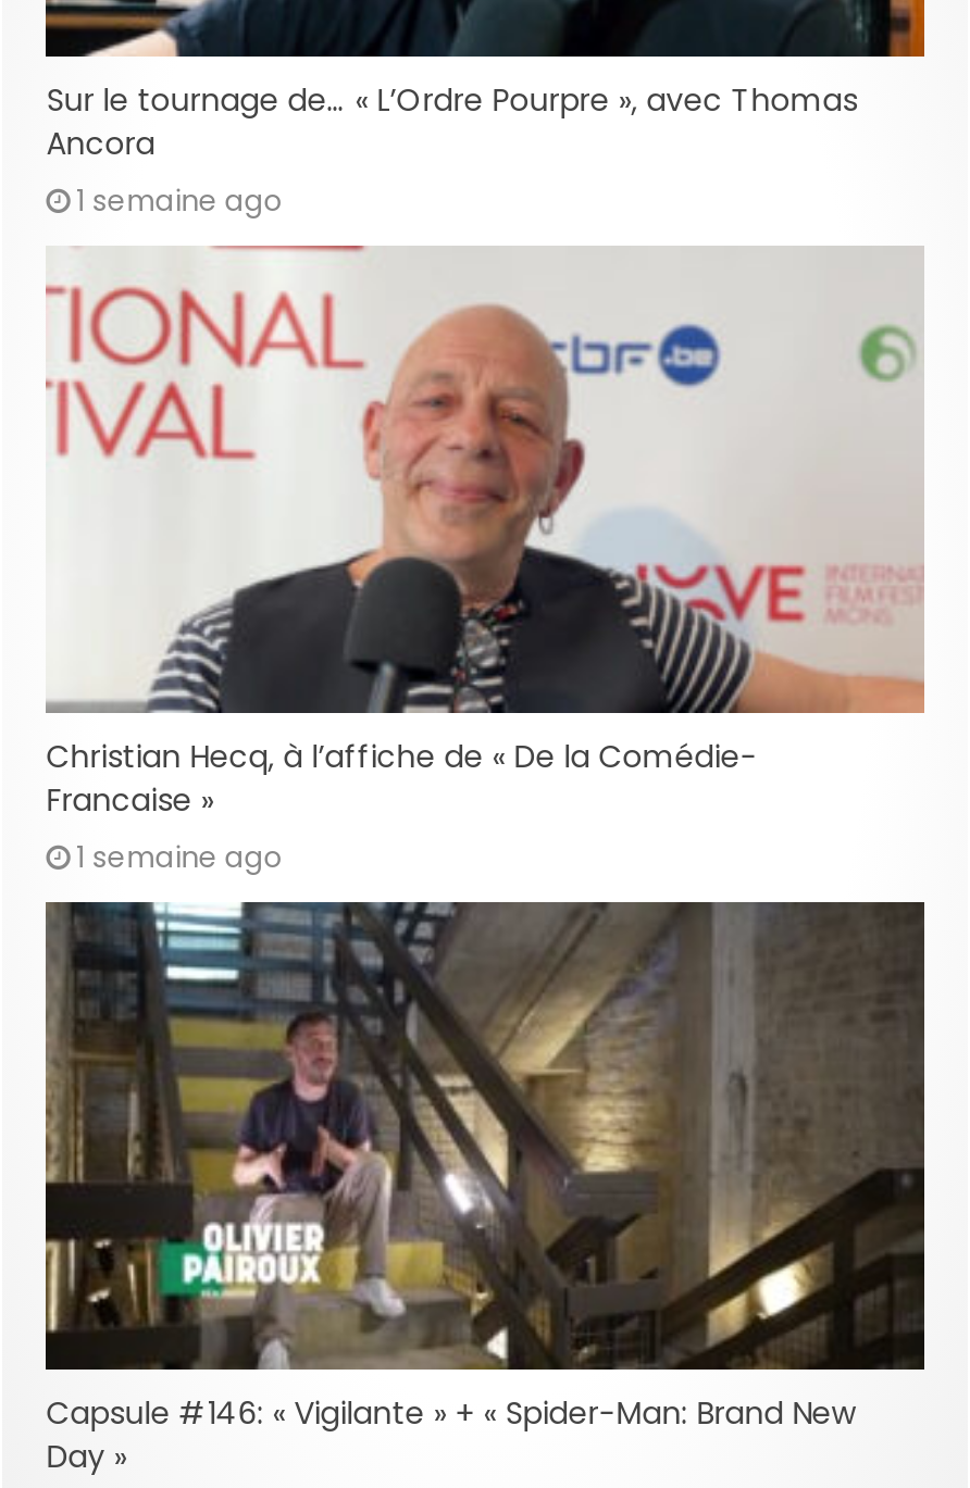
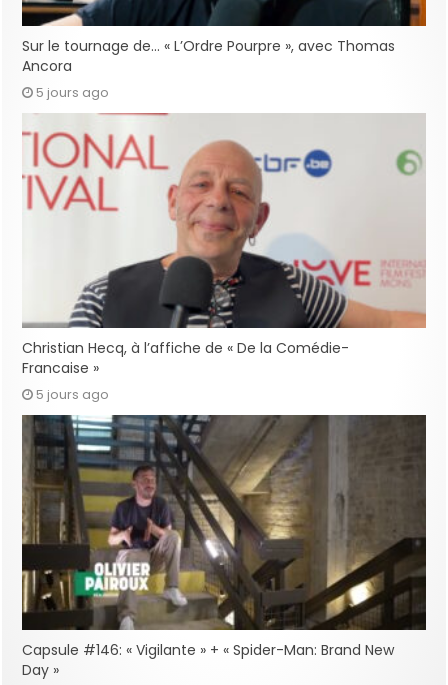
- 1 semaine ago
+ 5 jours ago

- 1 semaine ago
+ 5 jours ago
